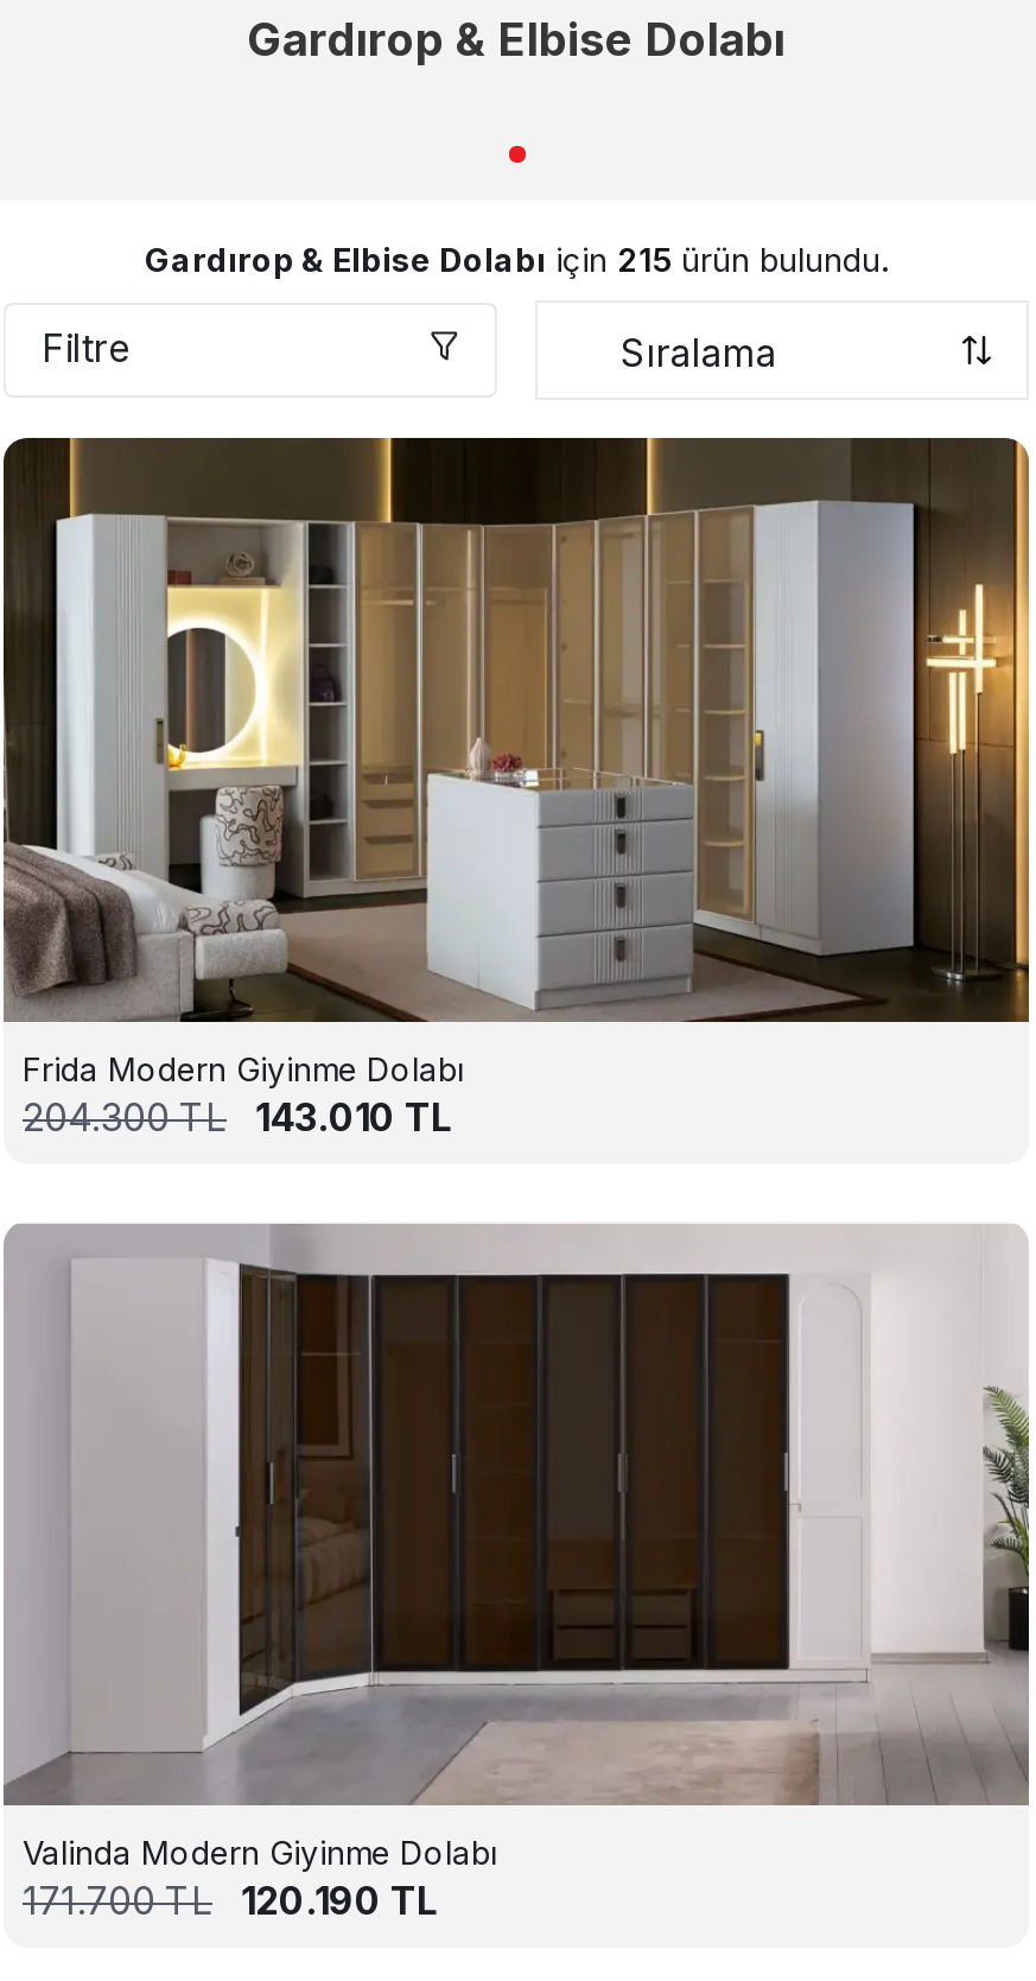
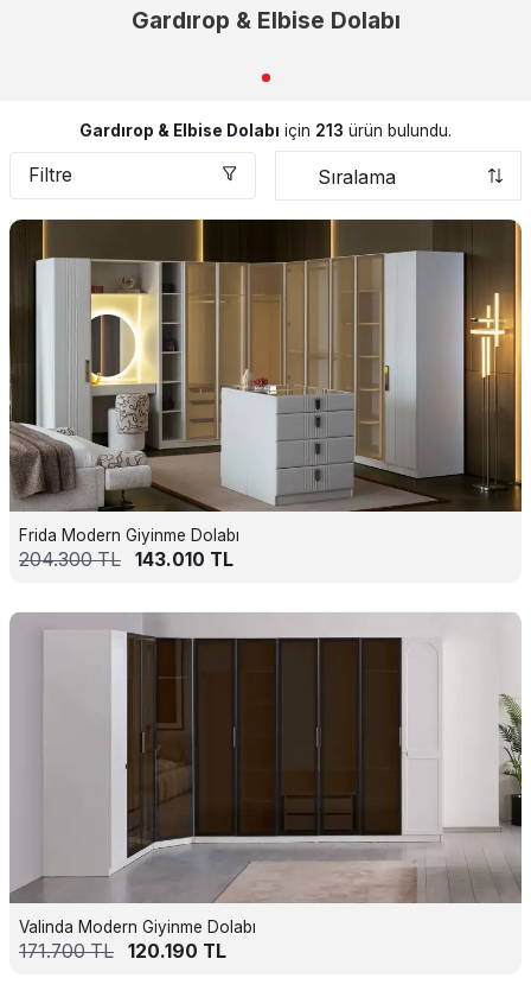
- Gardırop & Elbise Dolabı için 215 ürün bulundu.
+ Gardırop & Elbise Dolabı için 213 ürün bulundu.
